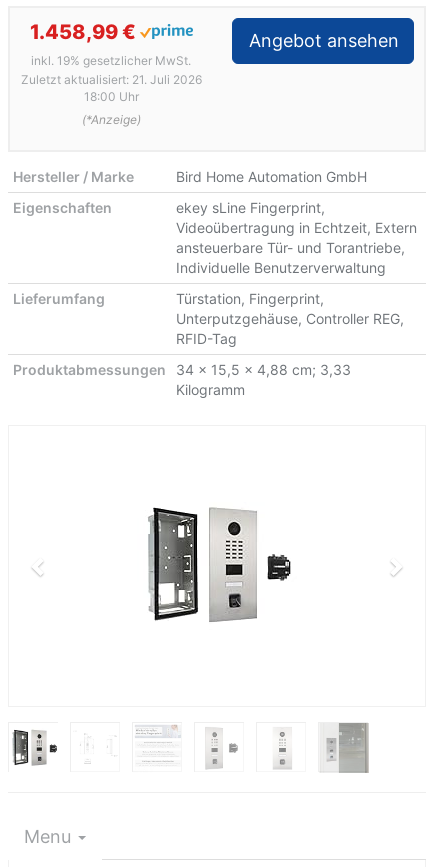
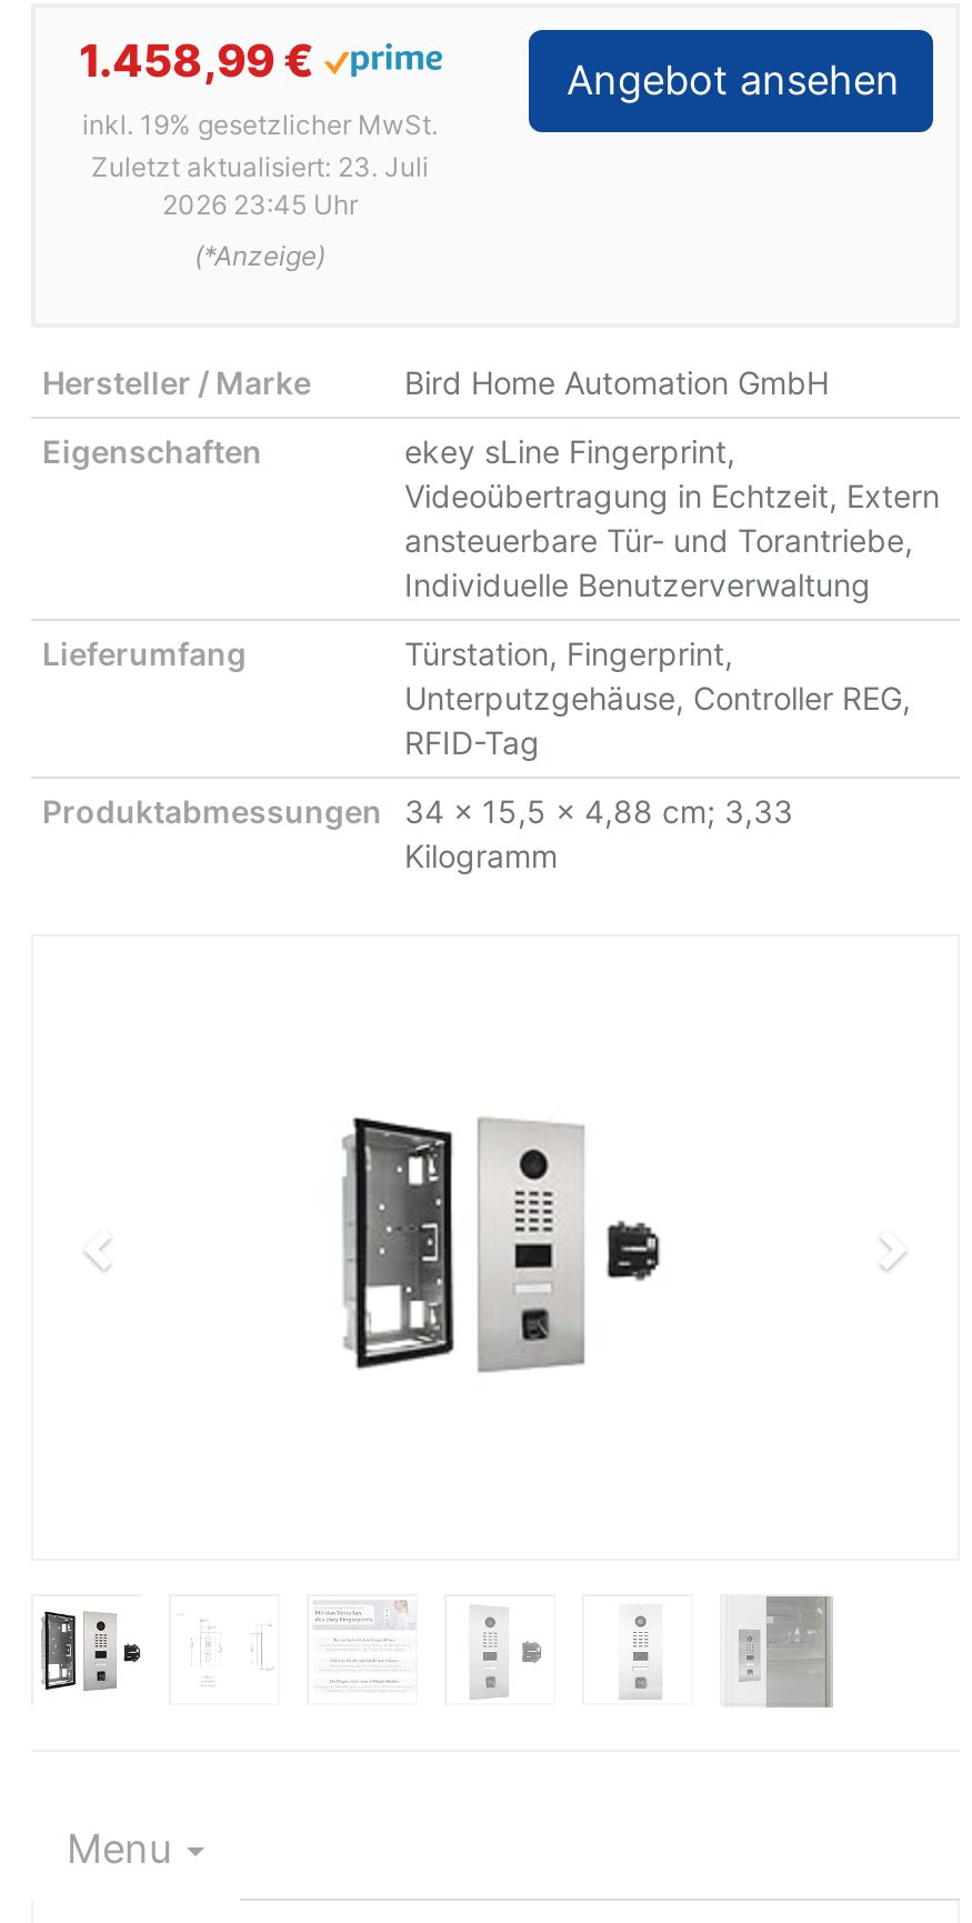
- Zuletzt aktualisiert: 21. Juli 2026
- 18:00 Uhr
+ Zuletzt aktualisiert: 23. Juli
+ 2026 23:45 Uhr
